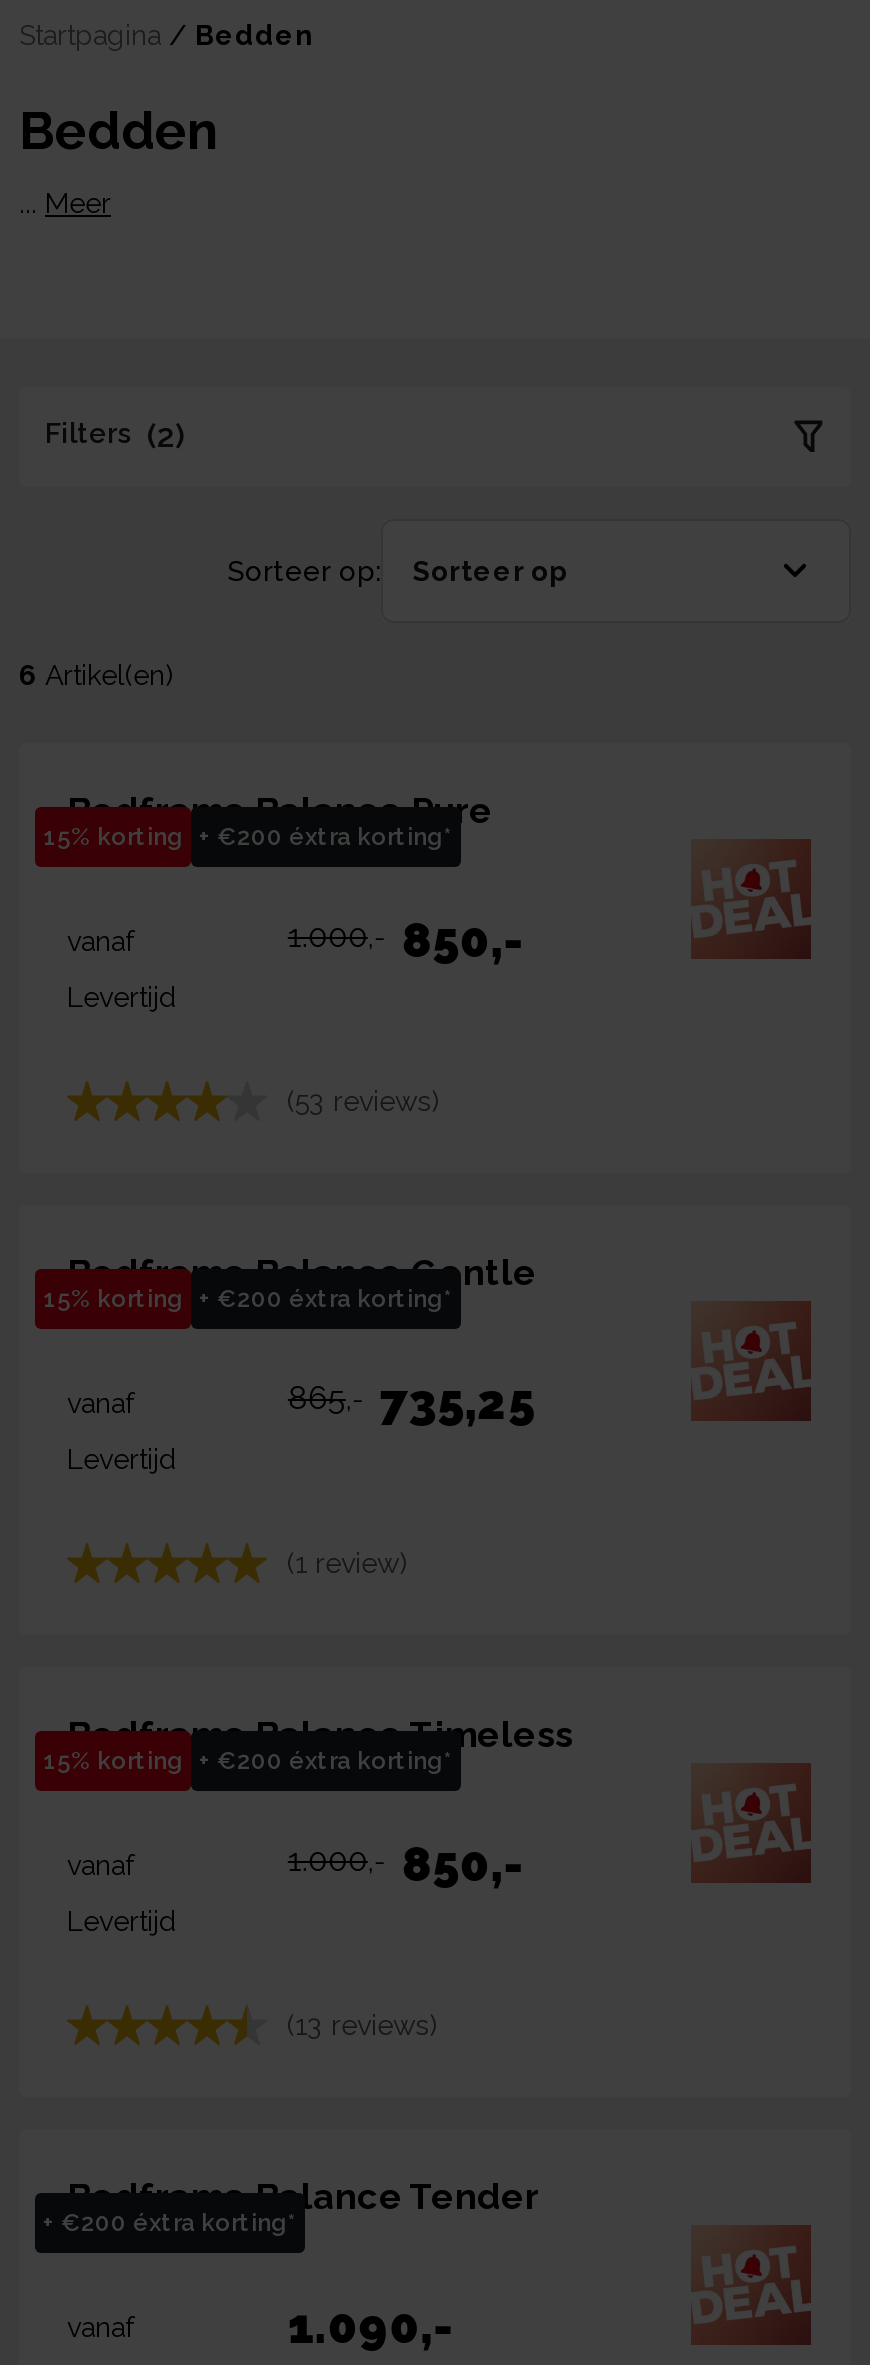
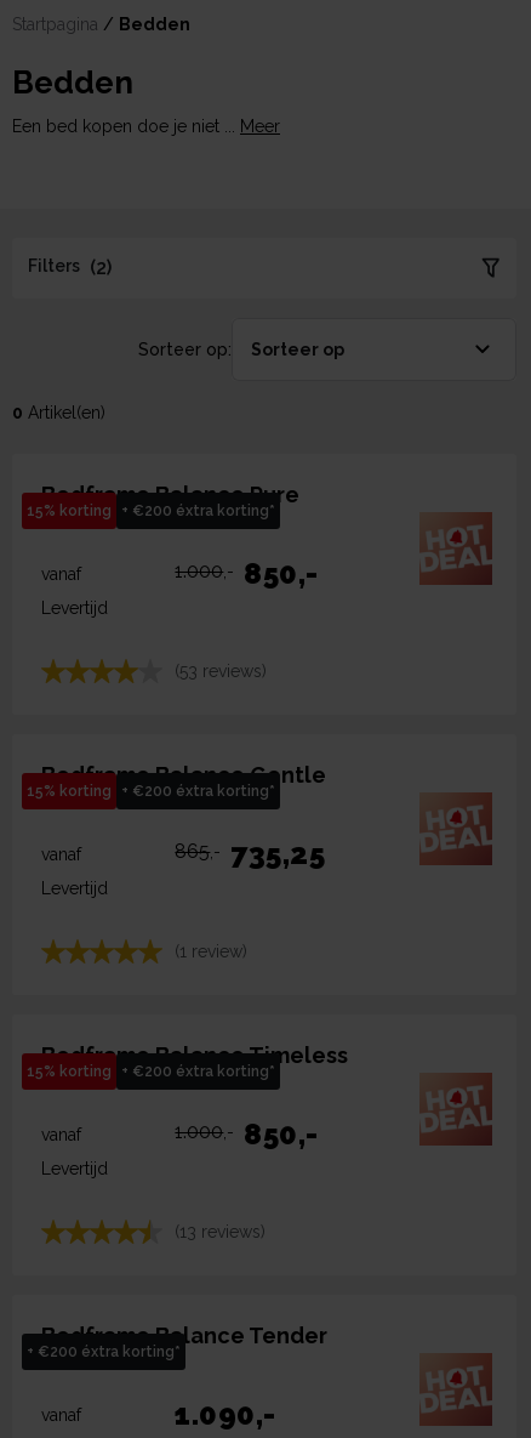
- ... Meer
+ Een bed kopen doe je niet... Meer

- 6 Artikel(en)
+ 0 Artikel(en)
